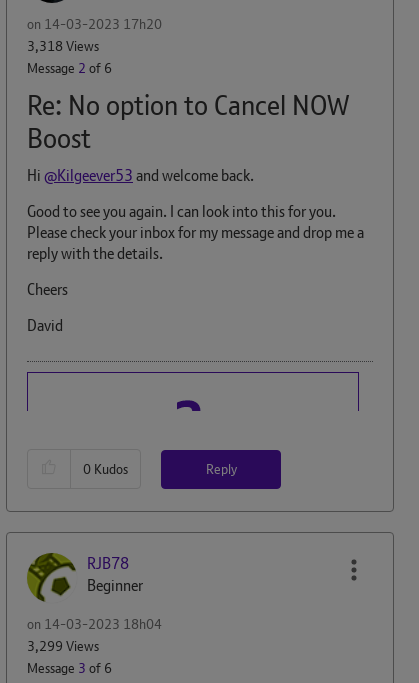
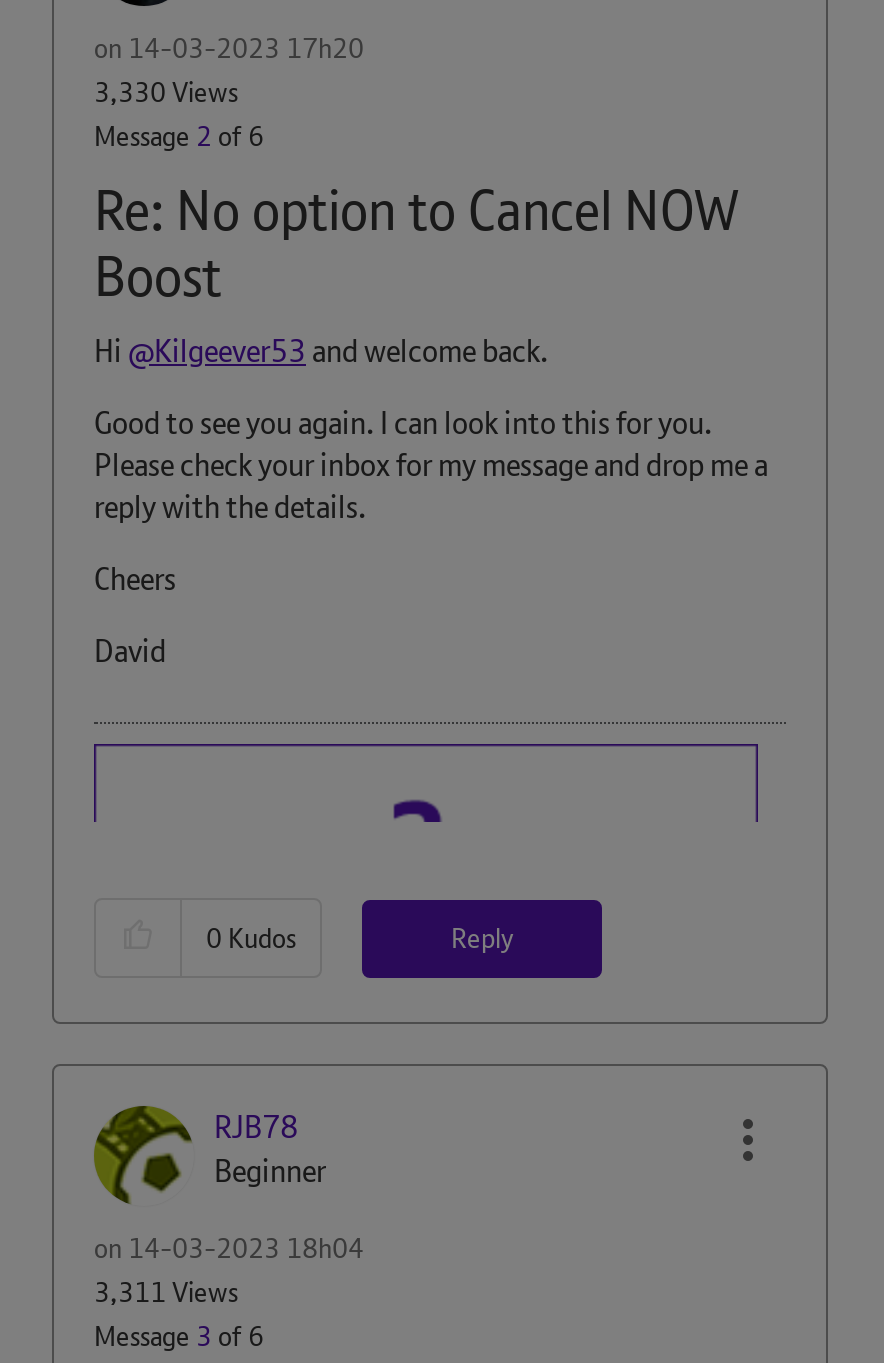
- 3,318 Views
+ 3,330 Views

- 3,299 Views
+ 3,311 Views
